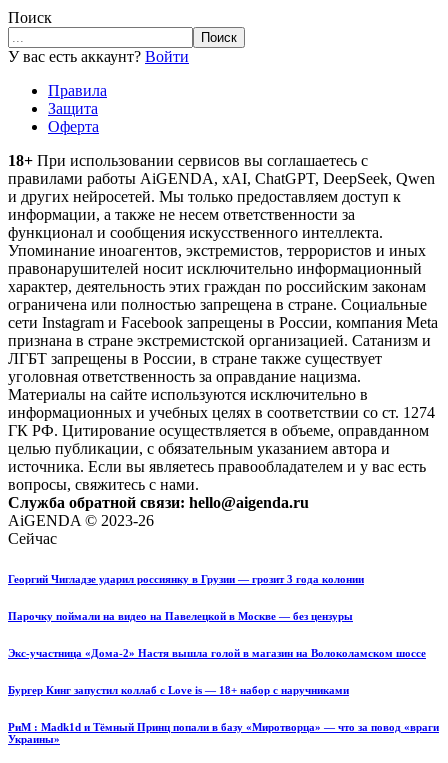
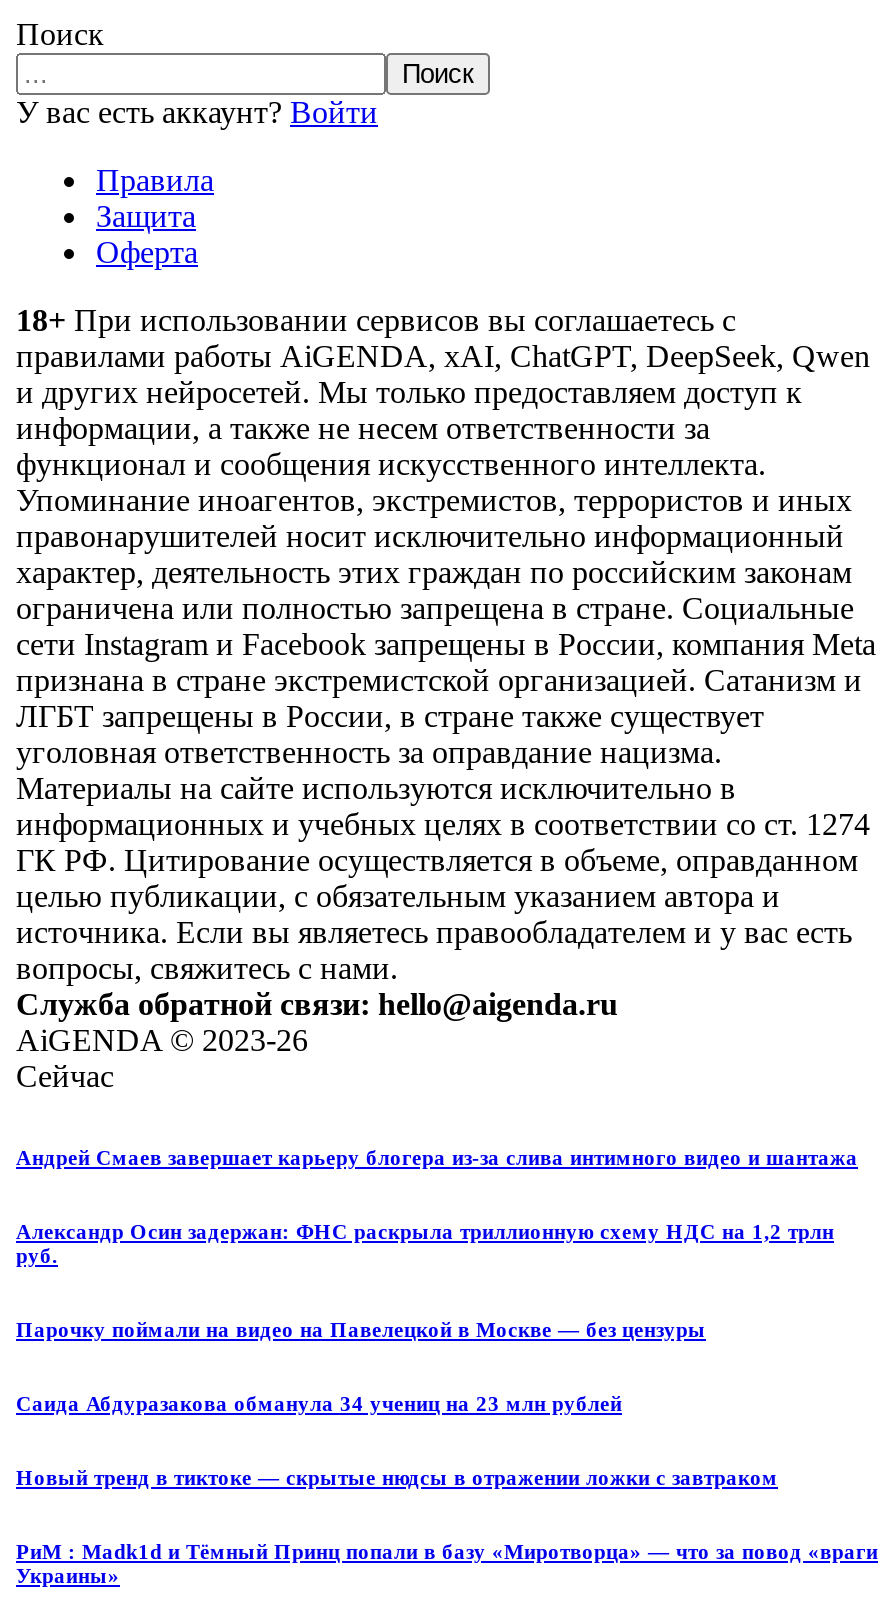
- Георгий Чигладзе ударил россиянку в Грузии — грозит 3 года колонии
+ Андрей Смаев завершает карьеру блогера из-за слива интимного видео и шантажа
+ Александр Осин задержан: ФНС раскрыла триллионную схему НДС на 1,2 трлн
+ руб.

- Экс-участница «Дома-2» Настя вышла голой в магазин на Волоколамском шоссе
+ Саида Абдуразакова обманула 34 учениц на 23 млн рублей

- Бургер Кинг запустил коллаб с Love is — 18+ набор с наручниками
+ Новый тренд в тиктоке — скрытые нюдсы в отражении ложки с завтраком
